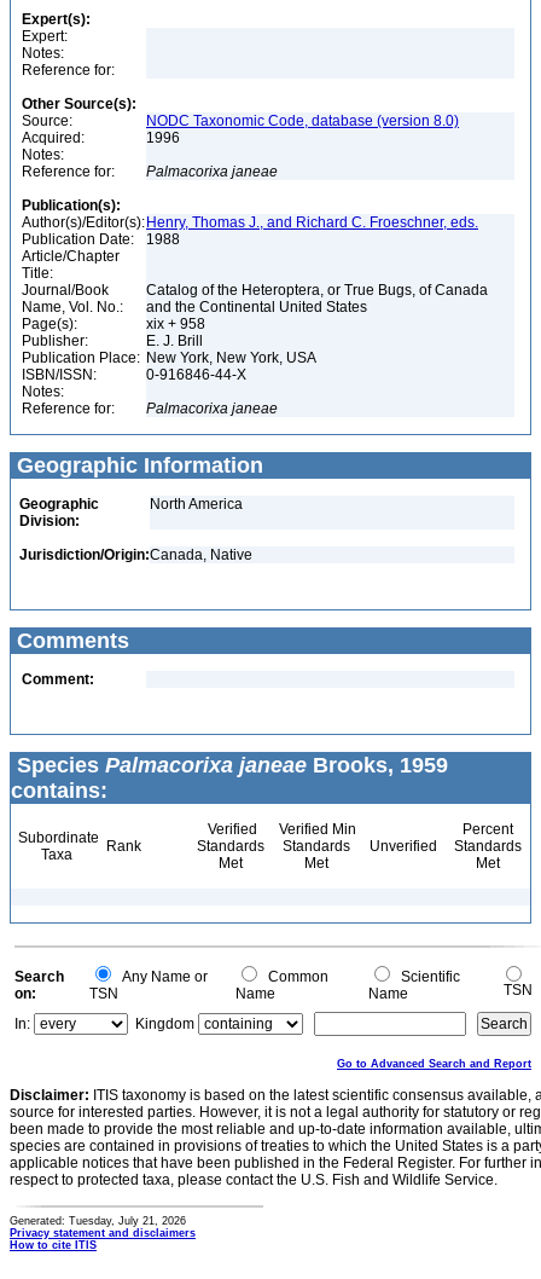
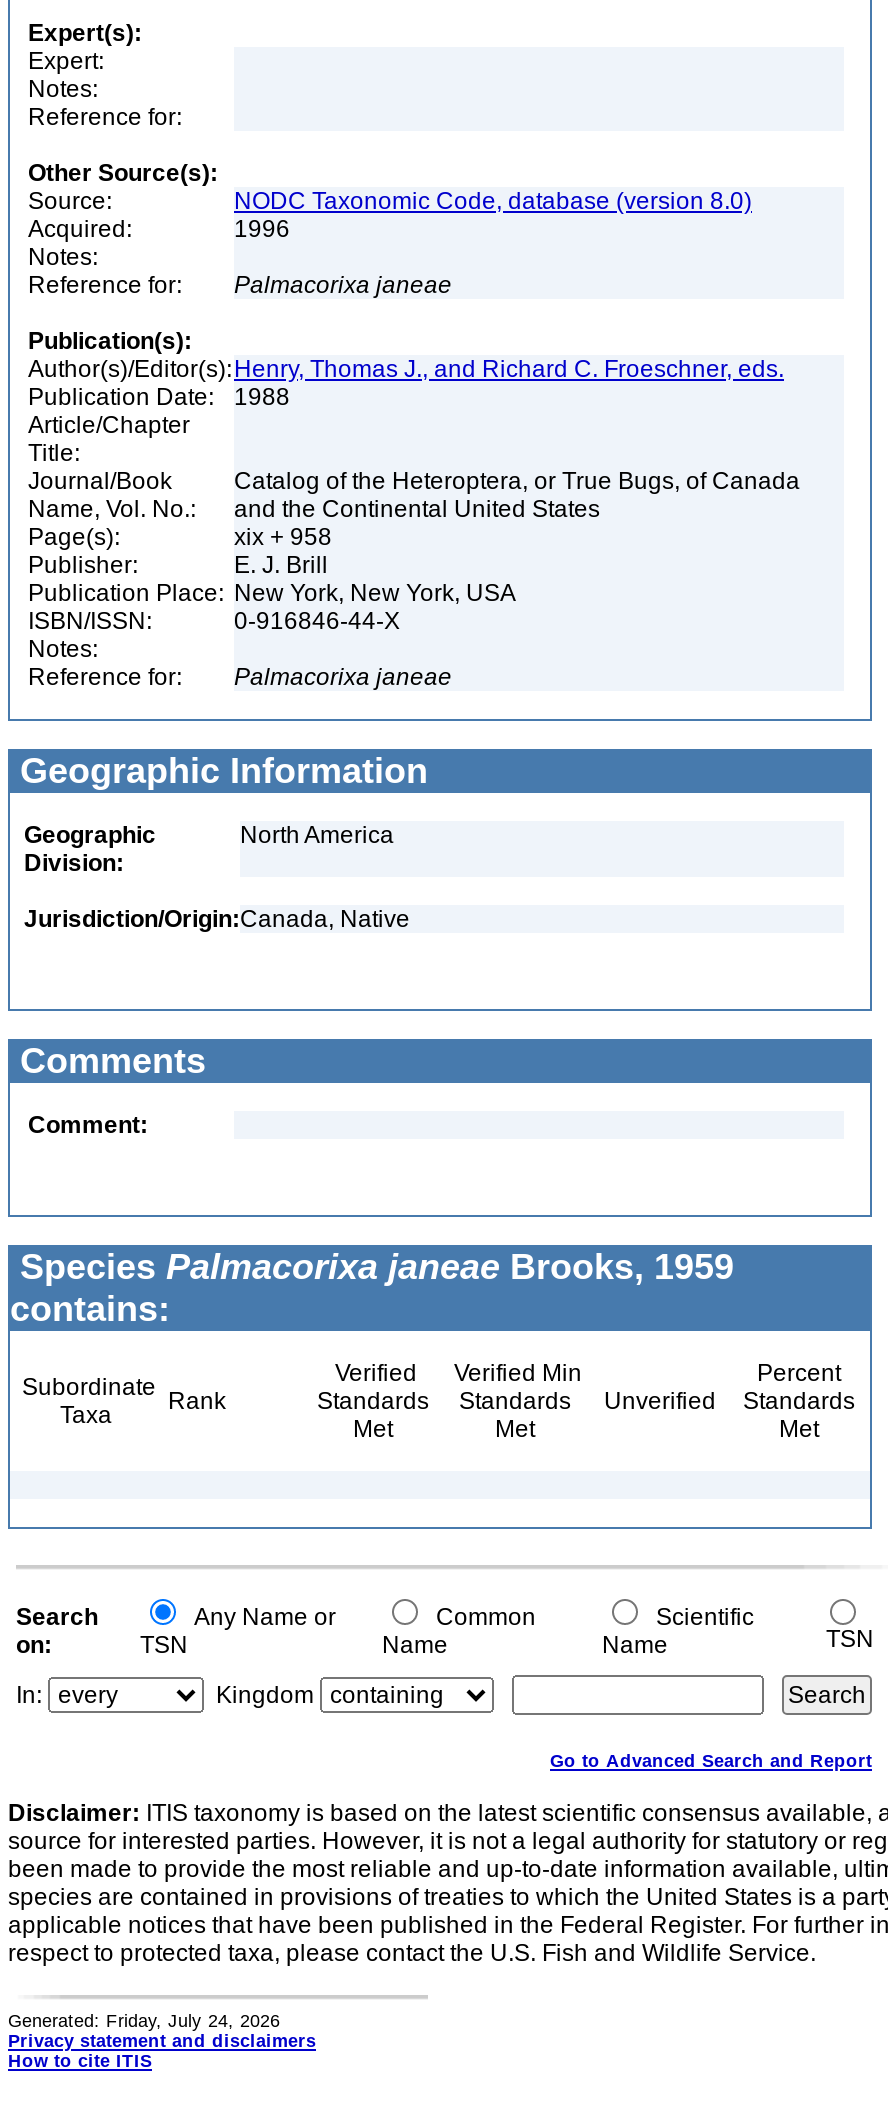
- Generated: Tuesday, July 21, 2026
+ Generated: Friday, July 24, 2026
